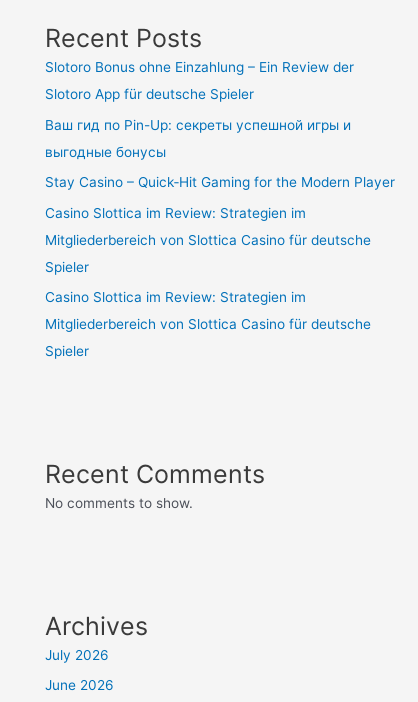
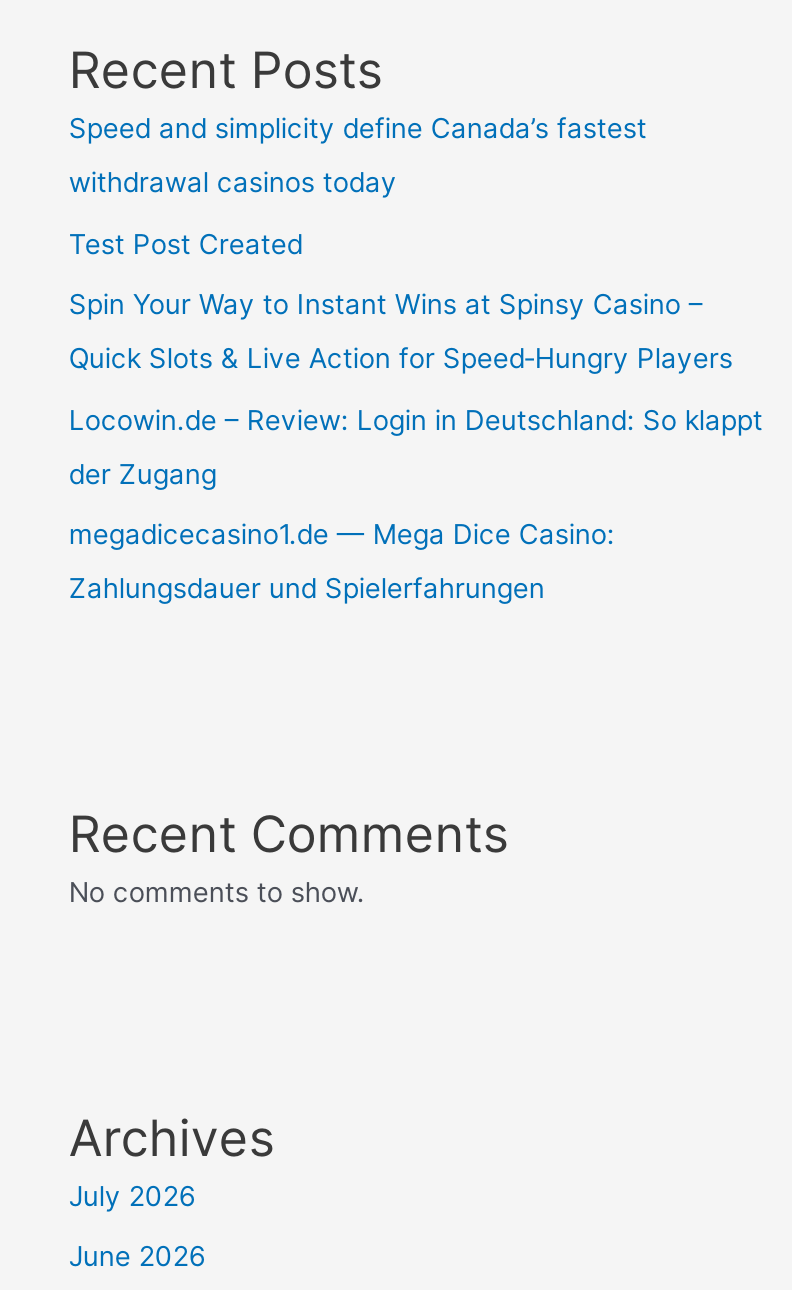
- Slotoro Bonus ohne Einzahlung – Ein Review der
- Slotoro App für deutsche Spieler
- Ваш гид по Pin-Up: секреты успешной игры и
- выгодные бонусы
- Stay Casino – Quick‑Hit Gaming for the Modern Player
- Casino Slottica im Review: Strategien im
- Mitgliederbereich von Slottica Casino für deutsche
- Spieler
- Casino Slottica im Review: Strategien im
- Mitgliederbereich von Slottica Casino für deutsche
- Spieler
+ Speed and simplicity define Canada’s fastest
+ withdrawal casinos today
+ Test Post Created
+ Spin Your Way to Instant Wins at Spinsy Casino –
+ Quick Slots & Live Action for Speed‑Hungry Players
+ Locowin.de – Review: Login in Deutschland: So klappt
+ der Zugang
+ megadicecasino1.de — Mega Dice Casino:
+ Zahlungsdauer und Spielerfahrungen
